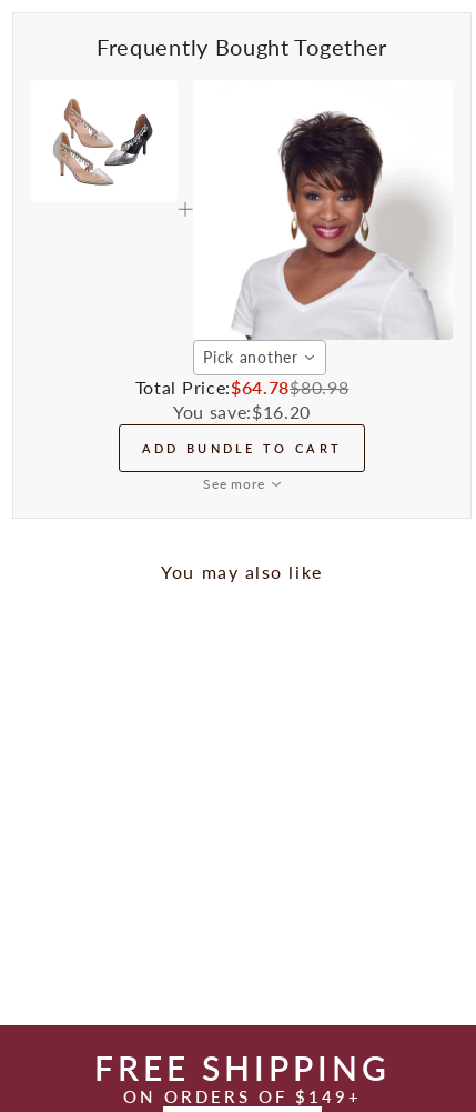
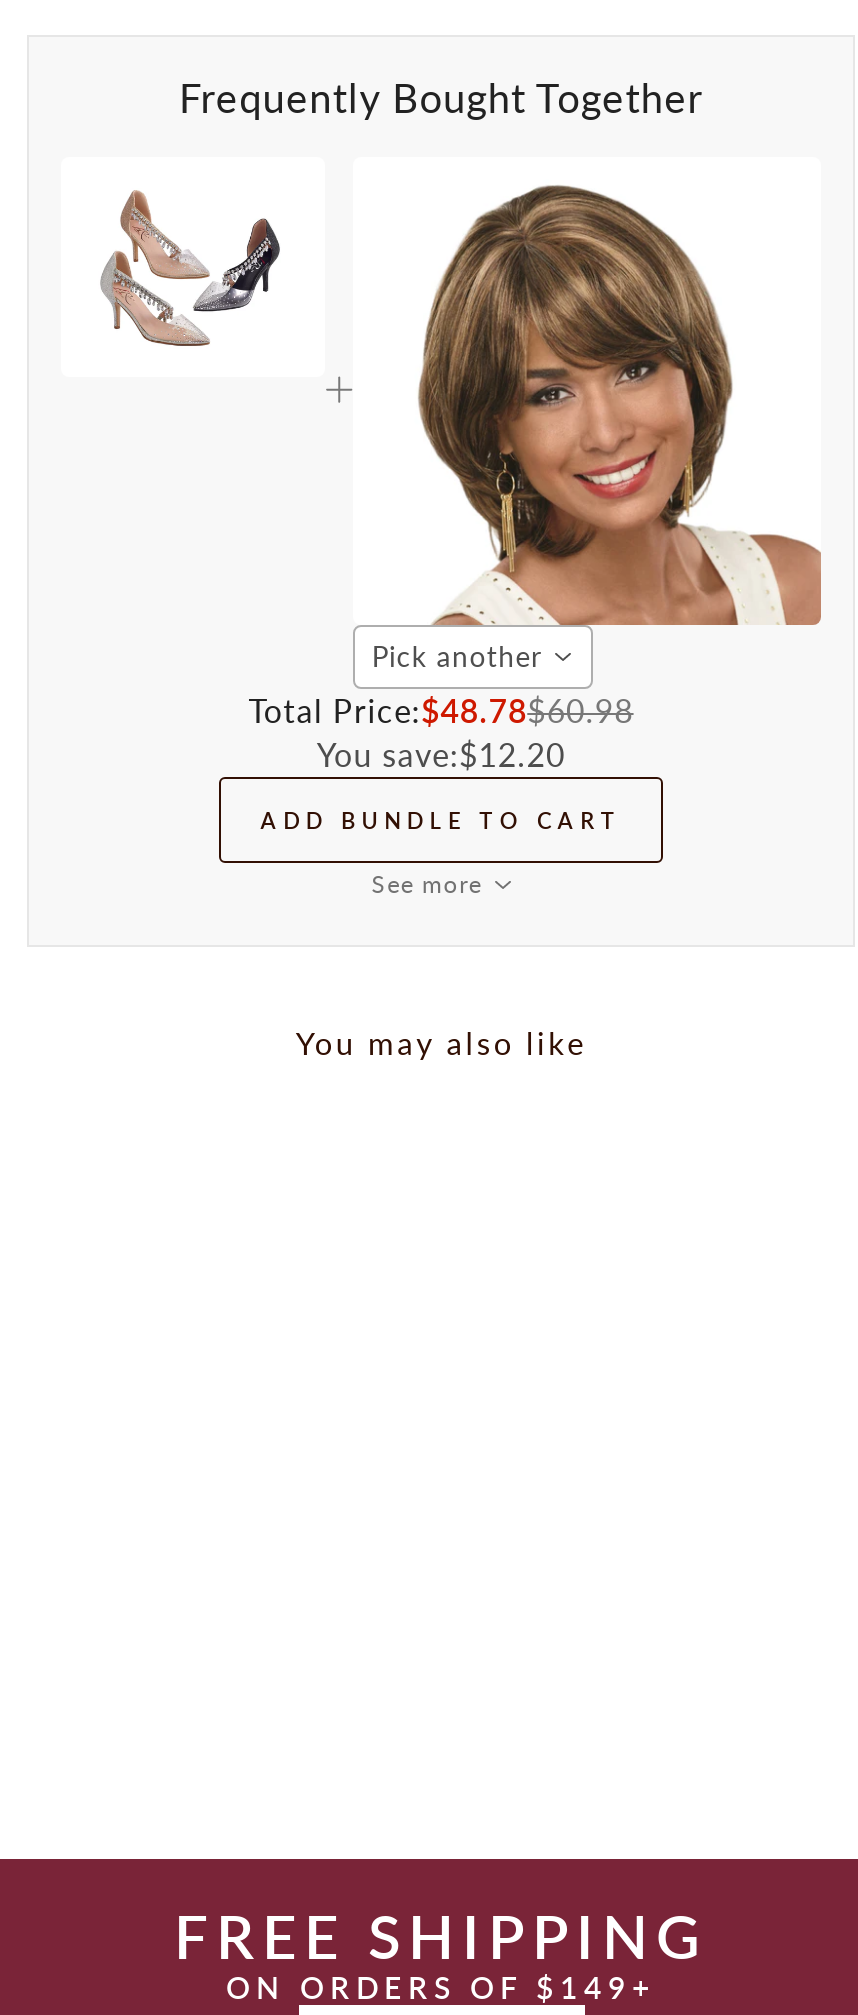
- [image]
- Total Price:$64.78$80.98
+ [image]
+ Total Price:$48.78$60.98

- You save:$16.20
+ You save:$12.20
